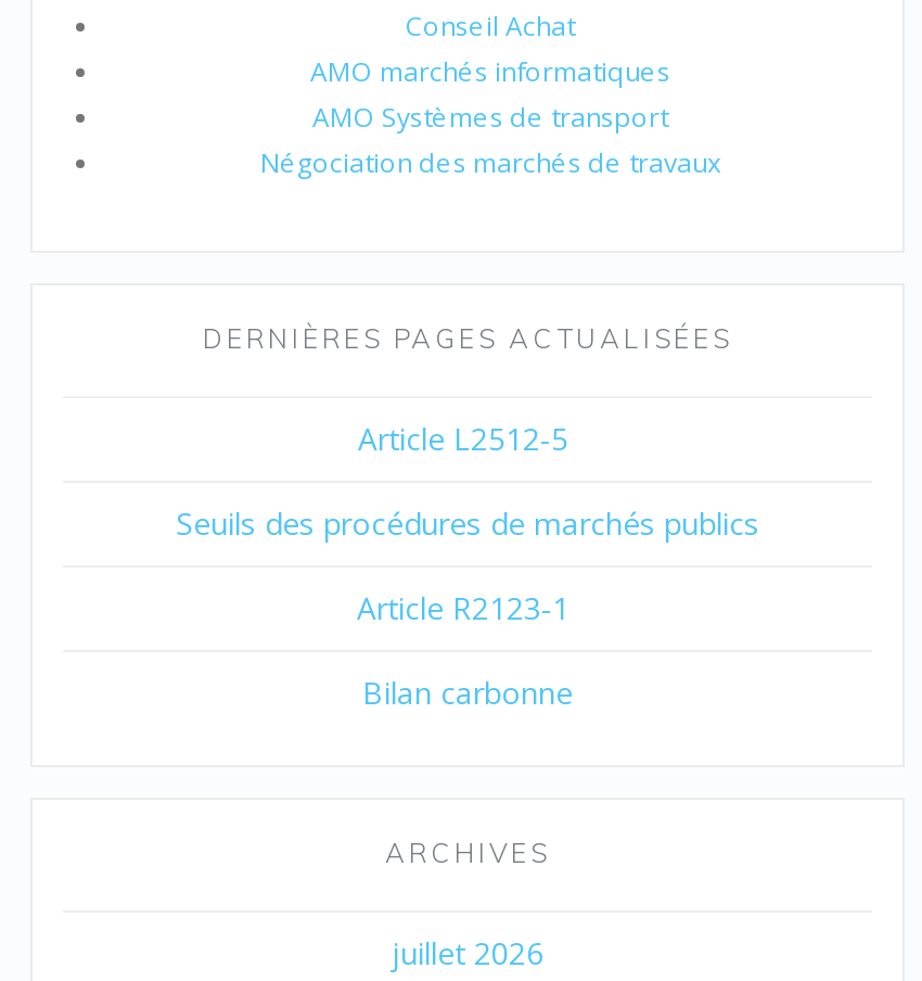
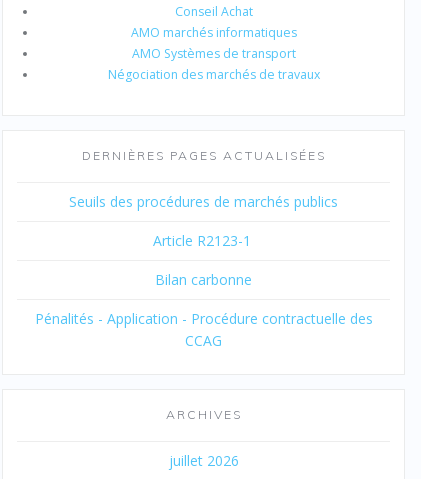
- Article L2512-5

moved up: Seuils des procédures de marchés publics | Article R2123-1 | Bilan carbonne

+ Pénalités - Application - Procédure contractuelle des
+ CCAG
